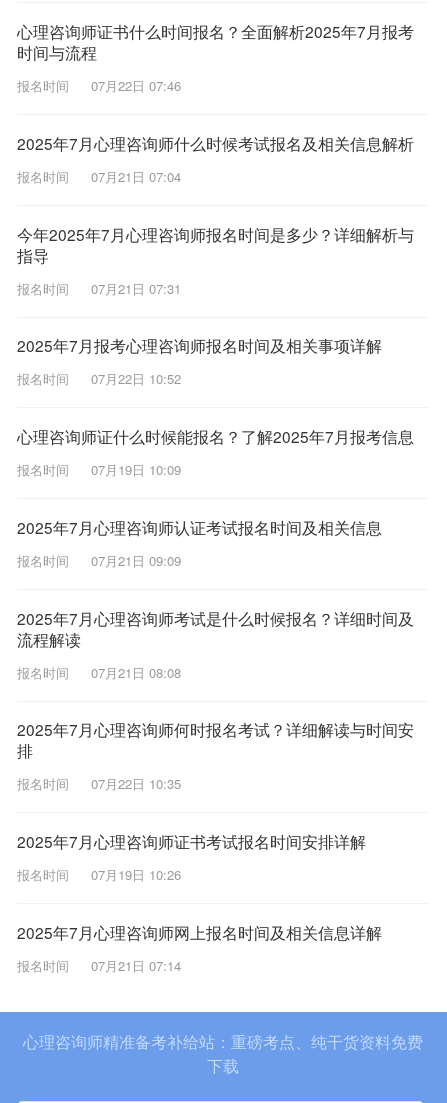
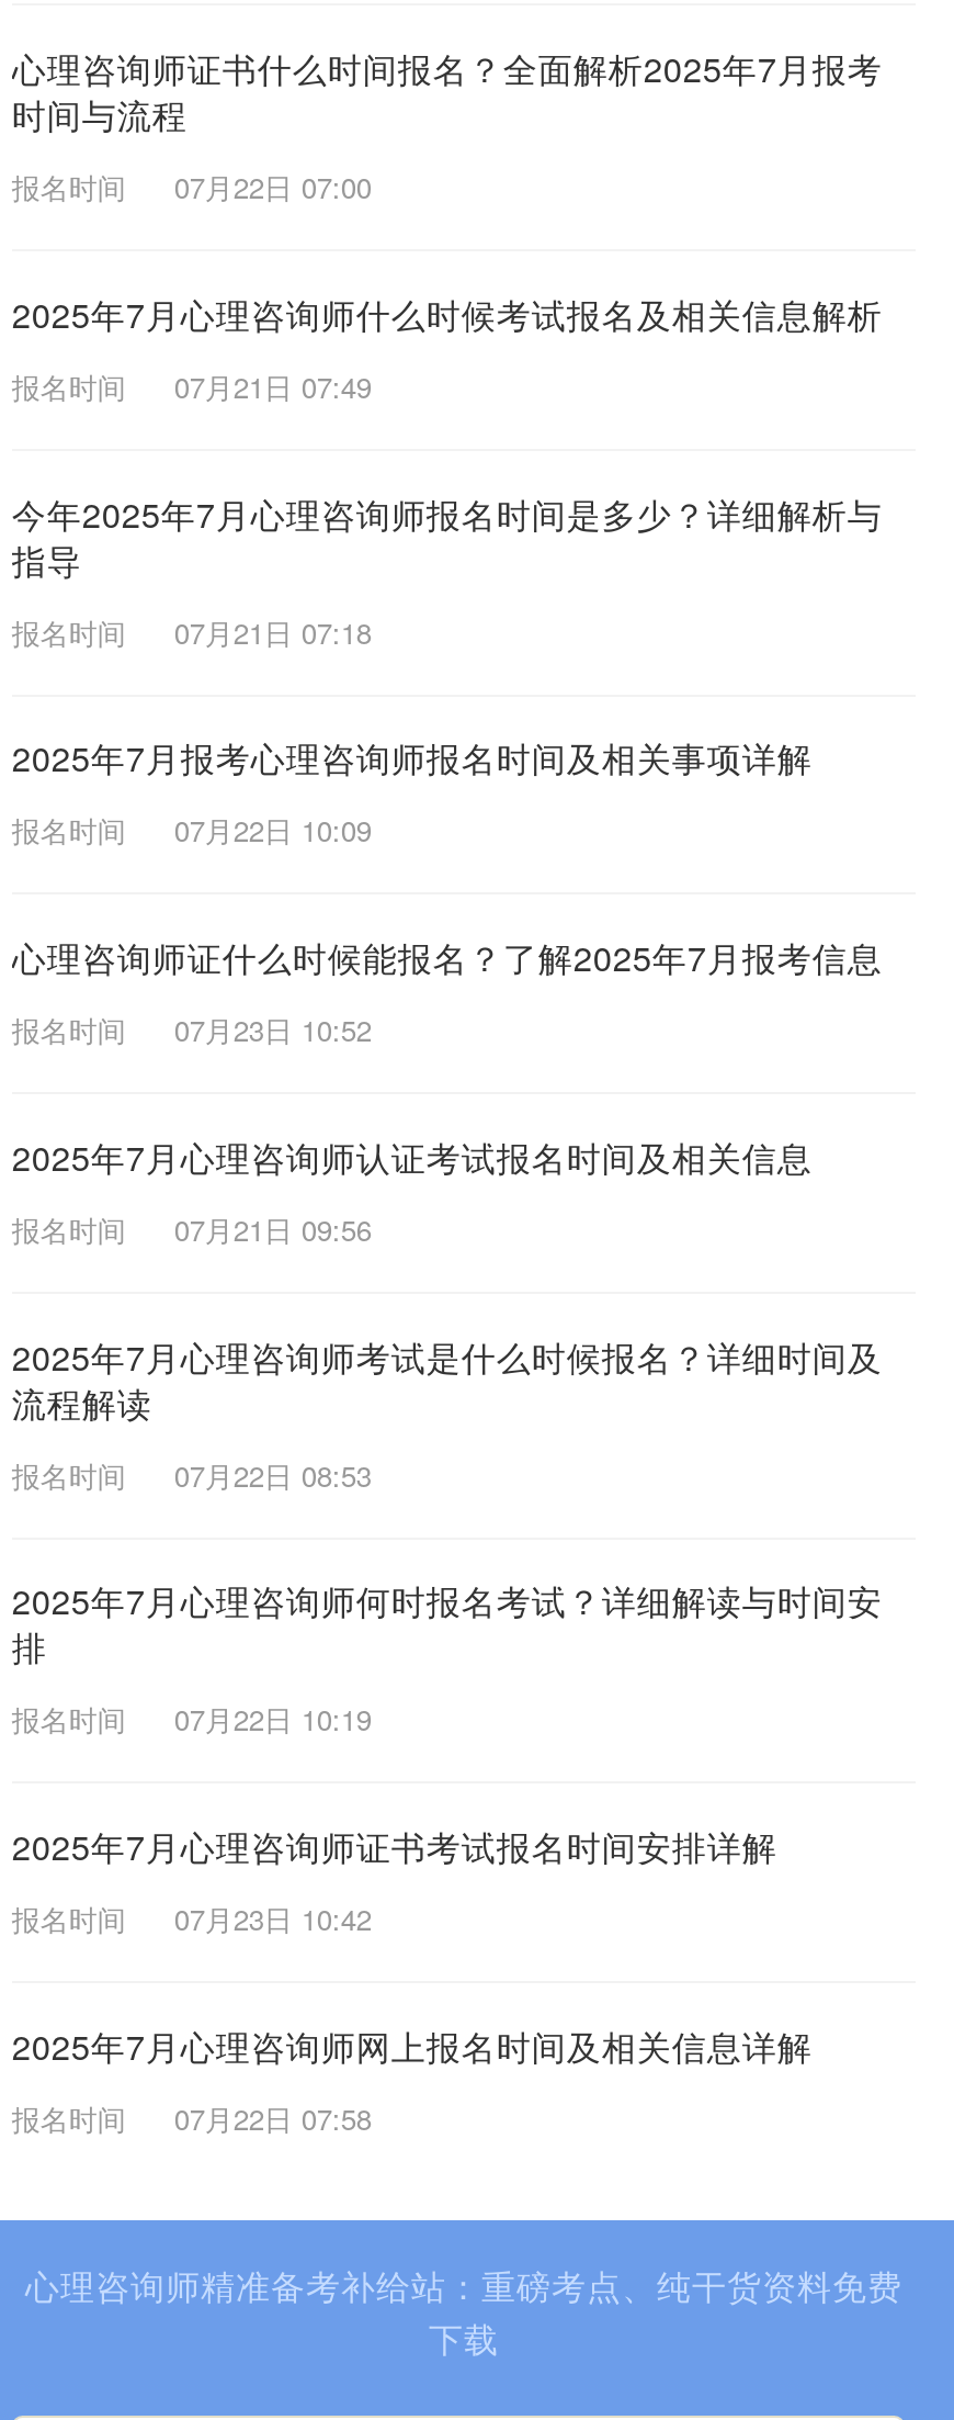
- 报名时间 07月22日 07:46
+ 报名时间 07月22日 07:00

- 报名时间 07月21日 07:04
+ 报名时间 07月21日 07:49

- 报名时间 07月21日 07:31
+ 报名时间 07月21日 07:18

- 报名时间 07月22日 10:52
+ 报名时间 07月22日 10:09

- 报名时间 07月19日 10:09
+ 报名时间 07月23日 10:52

- 报名时间 07月21日 09:09
+ 报名时间 07月21日 09:56

- 报名时间 07月21日 08:08
+ 报名时间 07月22日 08:53

- 报名时间 07月22日 10:35
+ 报名时间 07月22日 10:19

- 报名时间 07月19日 10:26
+ 报名时间 07月23日 10:42

- 报名时间 07月21日 07:14
+ 报名时间 07月22日 07:58
